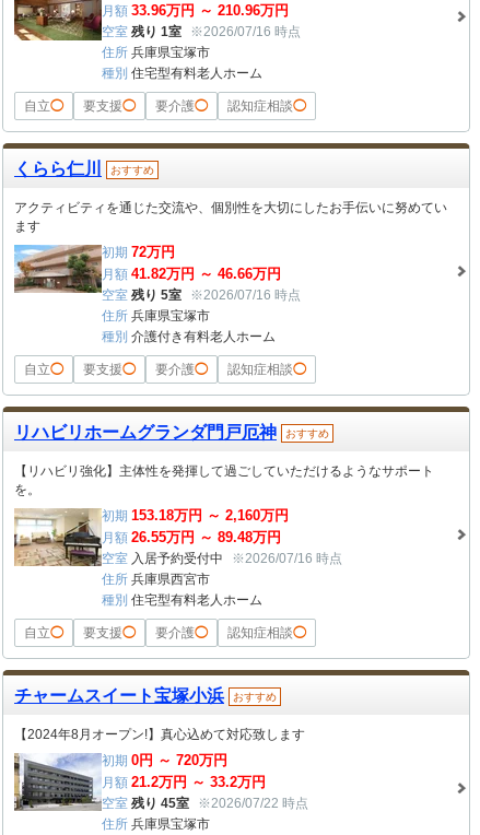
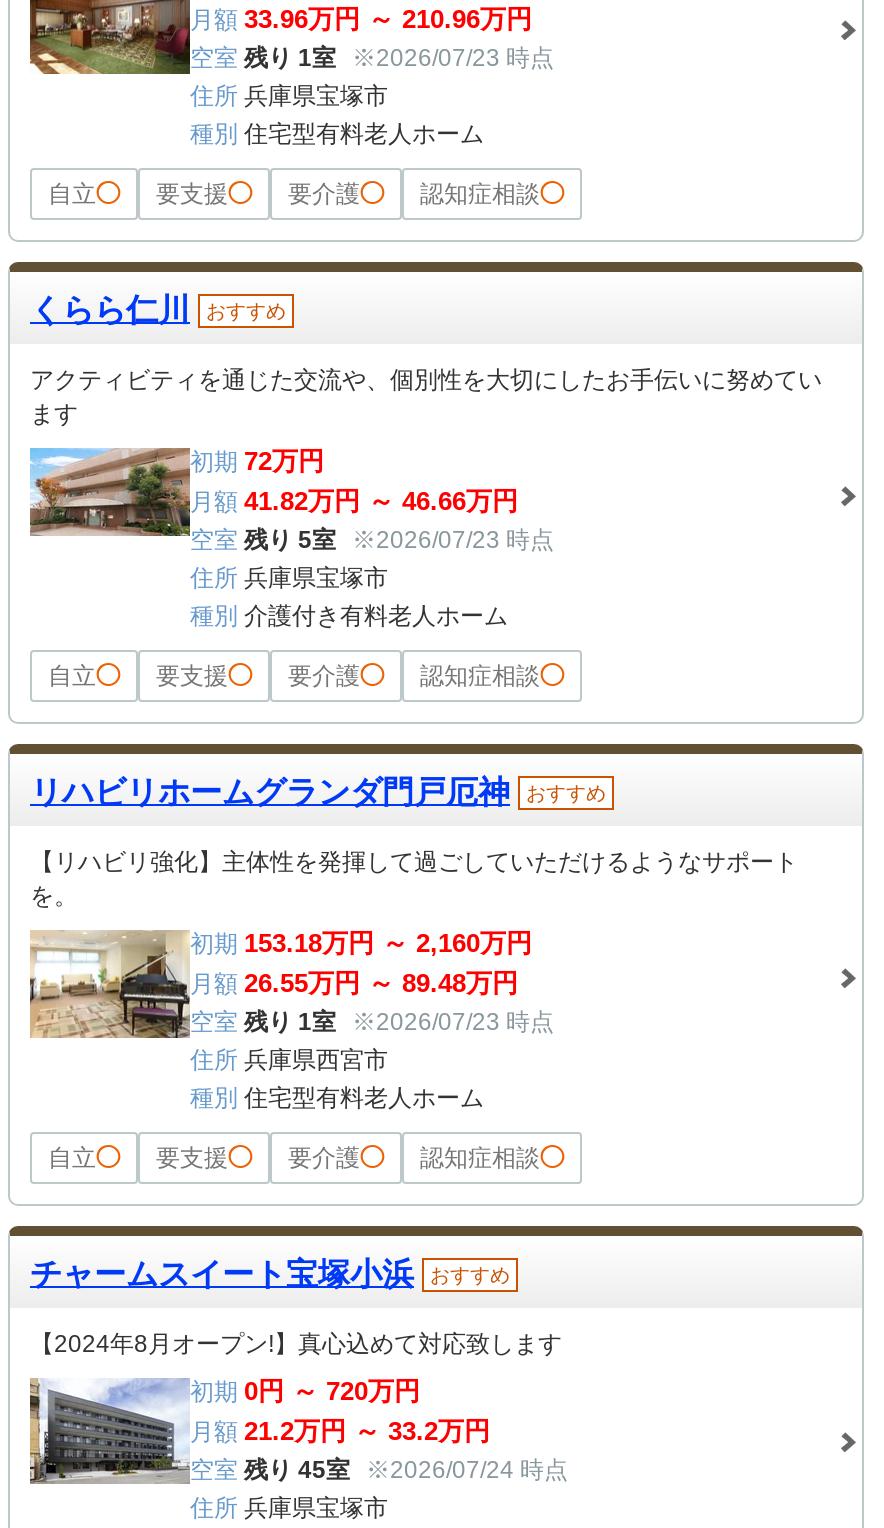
- 空室 残り 1室 ※2026/07/16 時点
+ 空室 残り 1室 ※2026/07/23 時点

- 空室 残り 5室 ※2026/07/16 時点
+ 空室 残り 5室 ※2026/07/23 時点

- 空室 入居予約受付中 ※2026/07/16 時点
+ 空室 残り 1室 ※2026/07/23 時点

- 空室 残り 45室 ※2026/07/22 時点
+ 空室 残り 45室 ※2026/07/24 時点
